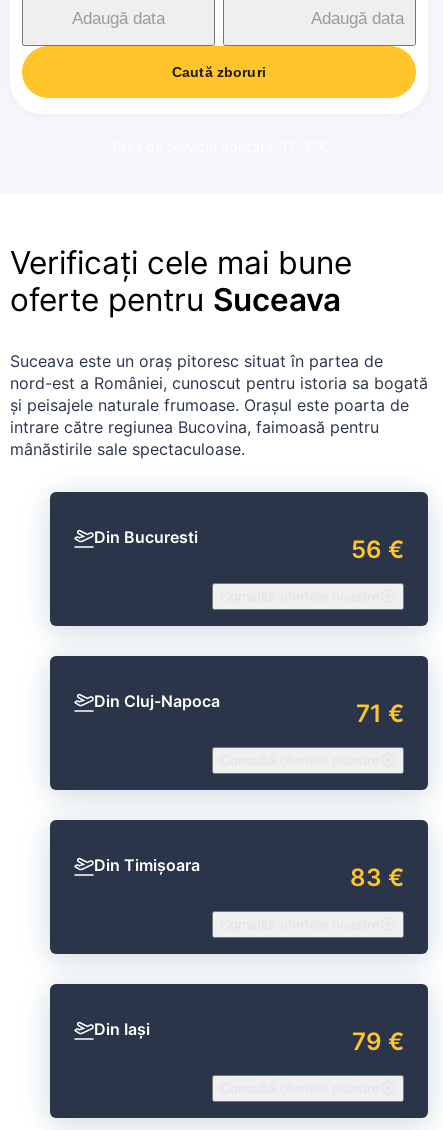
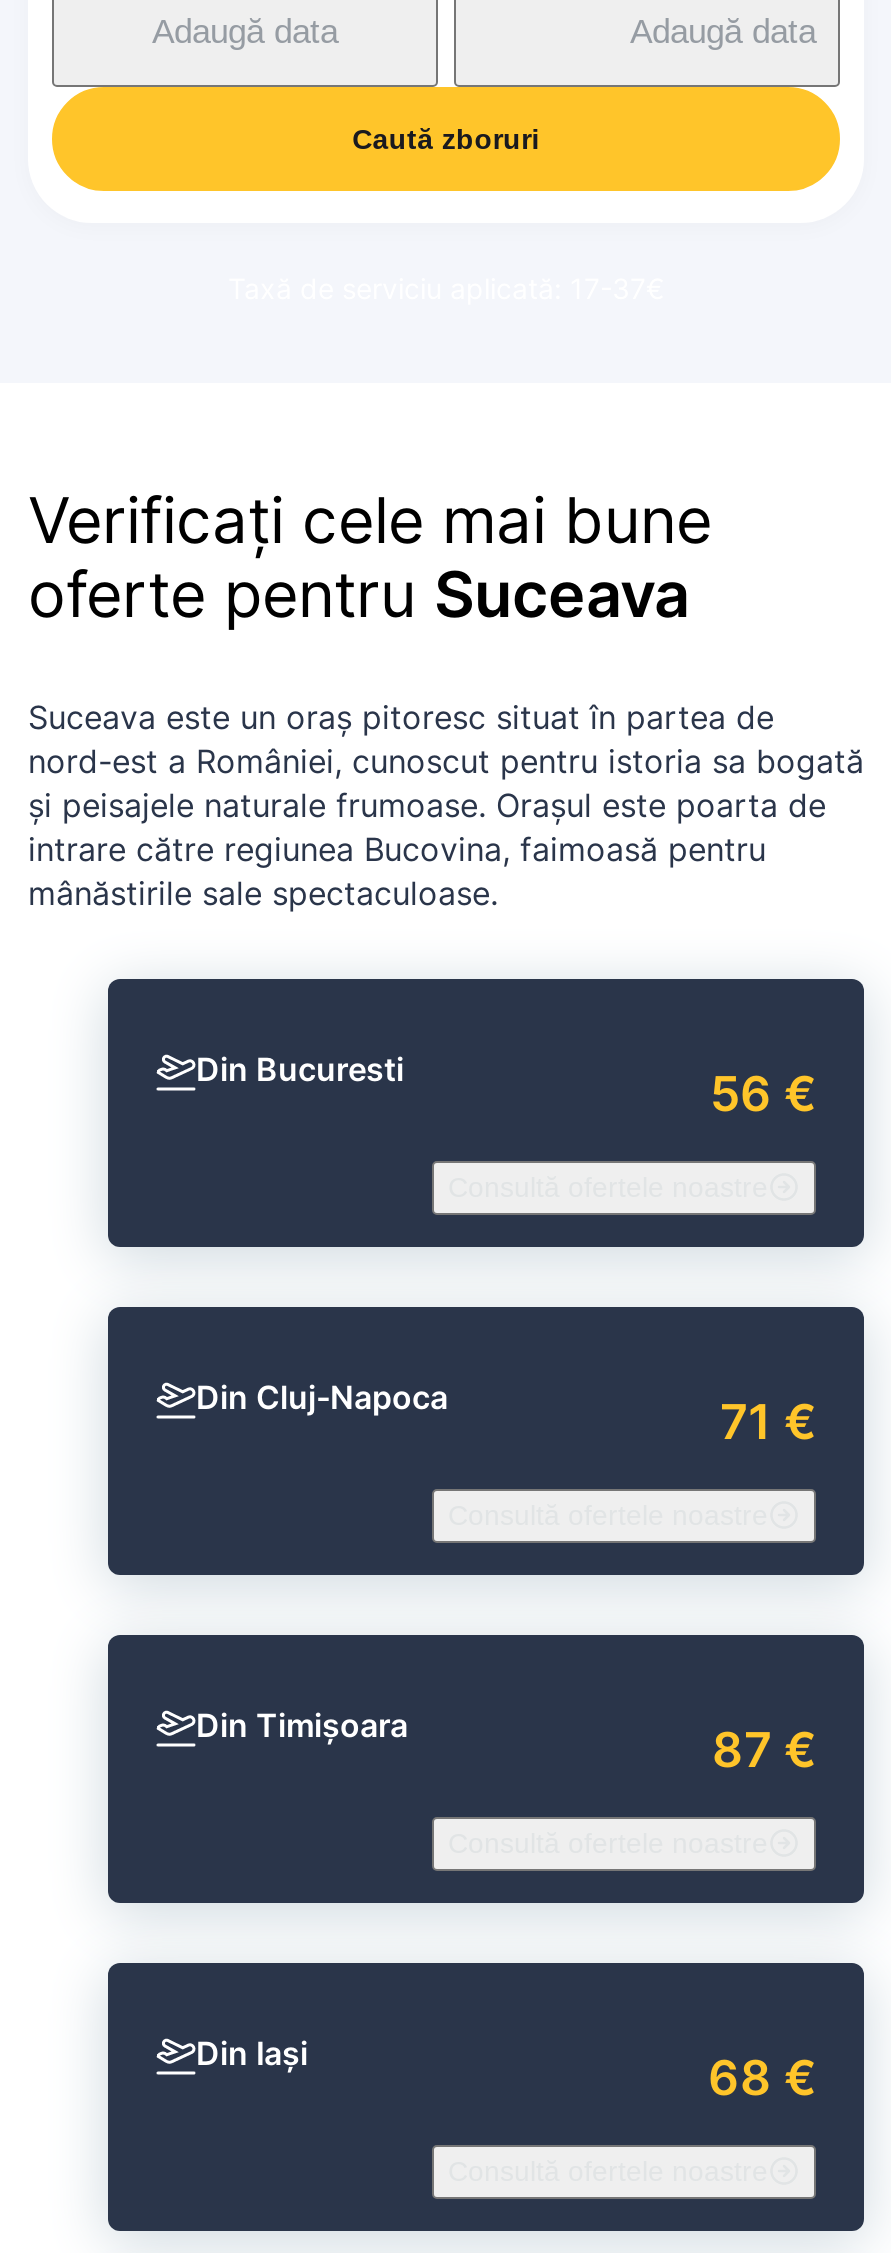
- 83 €
+ 87 €

- 79 €
+ 68 €
